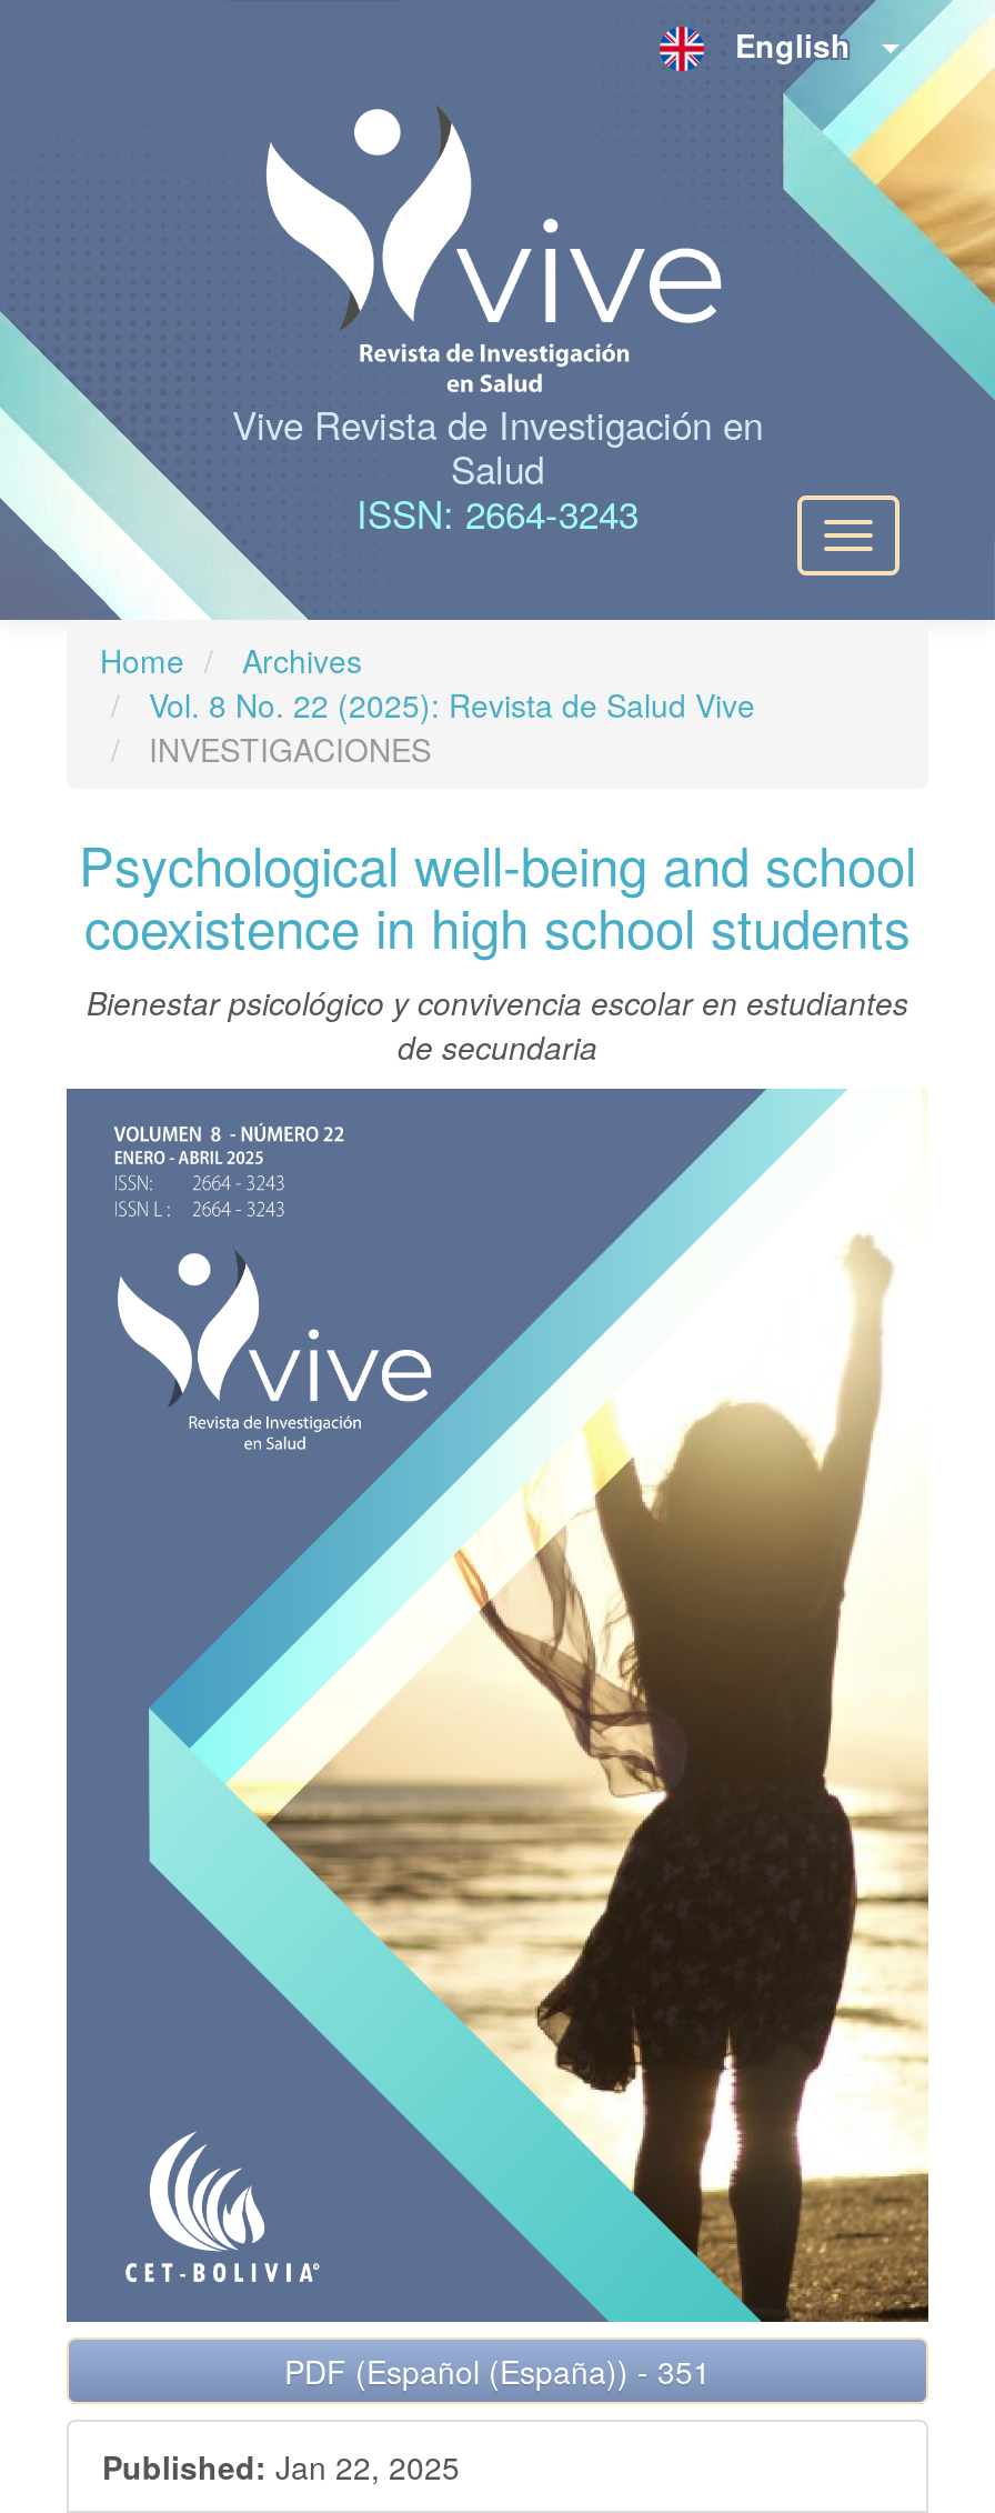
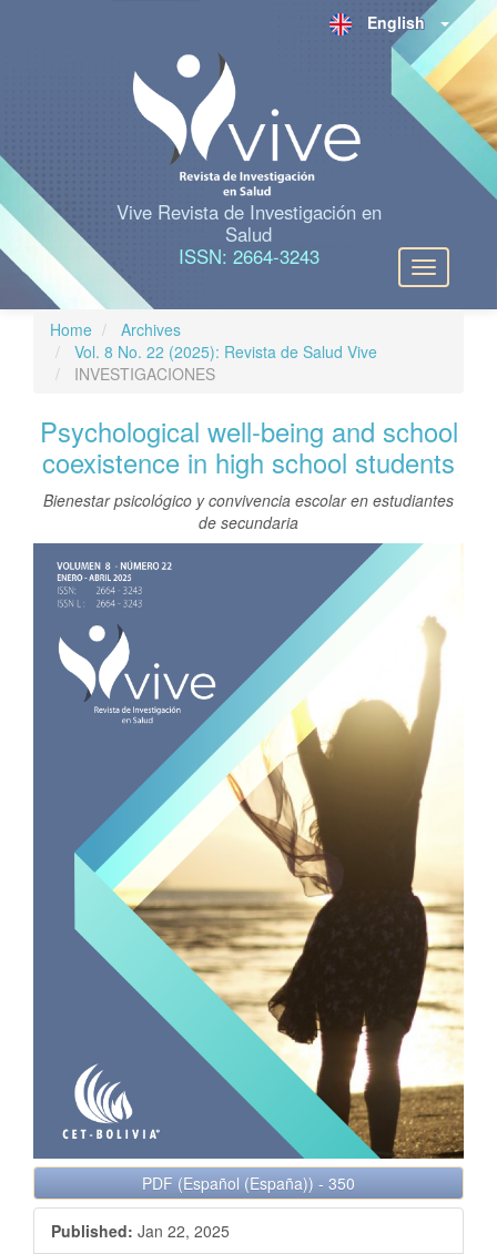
- PDF (Español (España)) - 351
+ PDF (Español (España)) - 350
